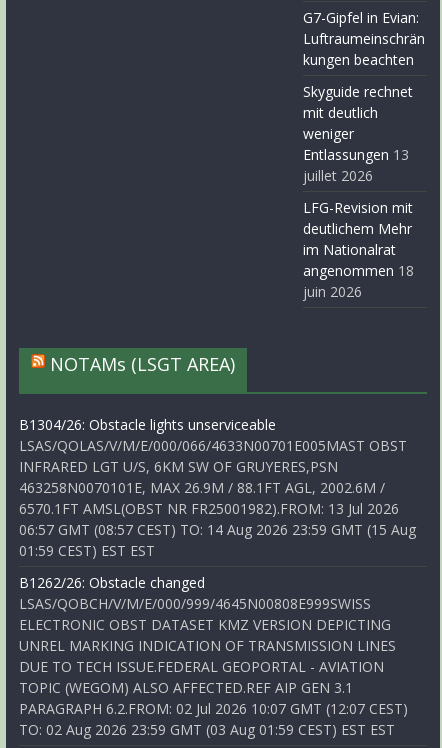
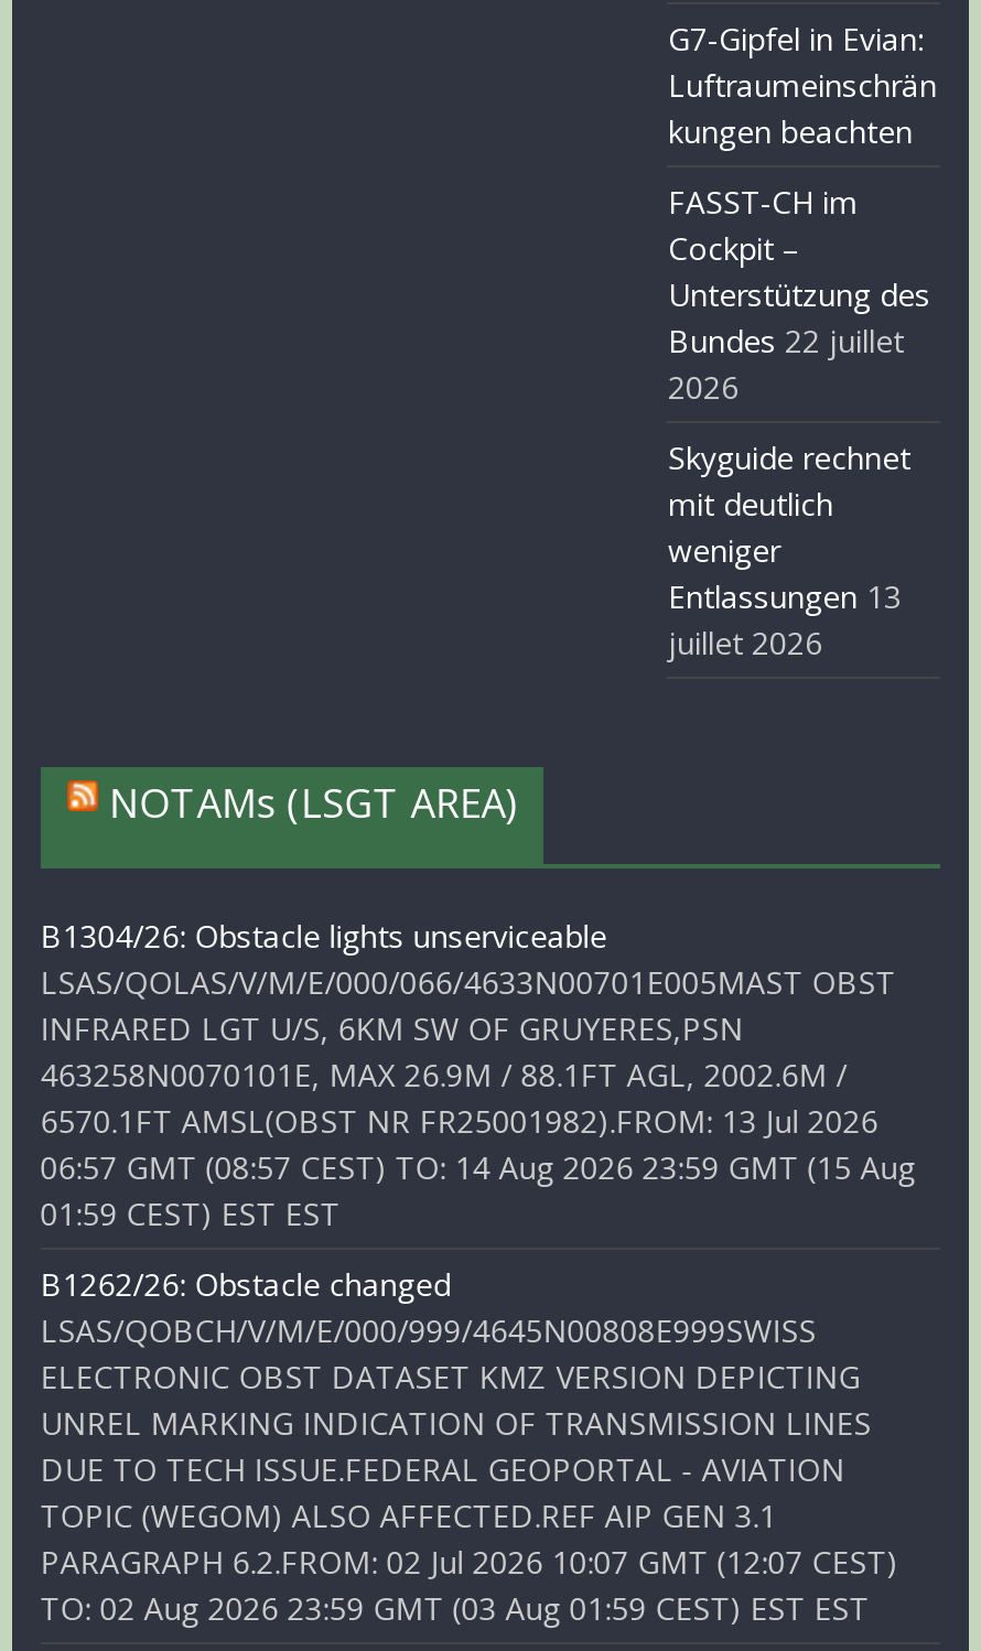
+ FASST-CH im
+ Cockpit –
+ Unterstützung des
+ Bundes 22 juillet
+ 2026

moved down: Skyguide rechnet | mit deutlich | weniger | Entlassungen 13 | juillet 2026

- LFG-Revision mit
- deutlichem Mehr
- im Nationalrat
- angenommen 18
- juin 2026
